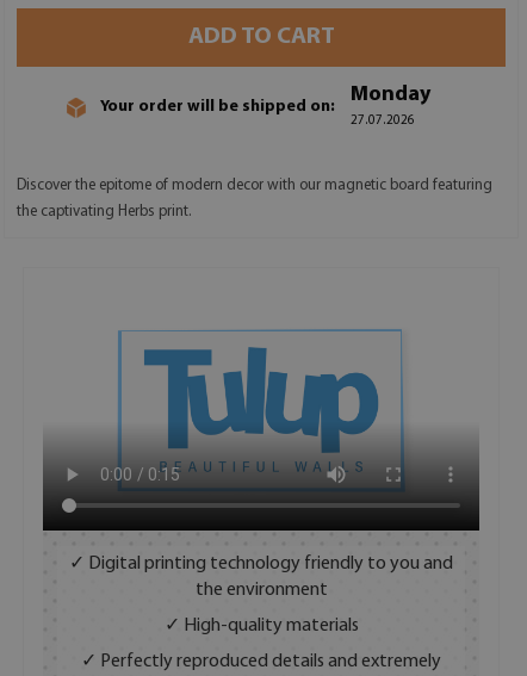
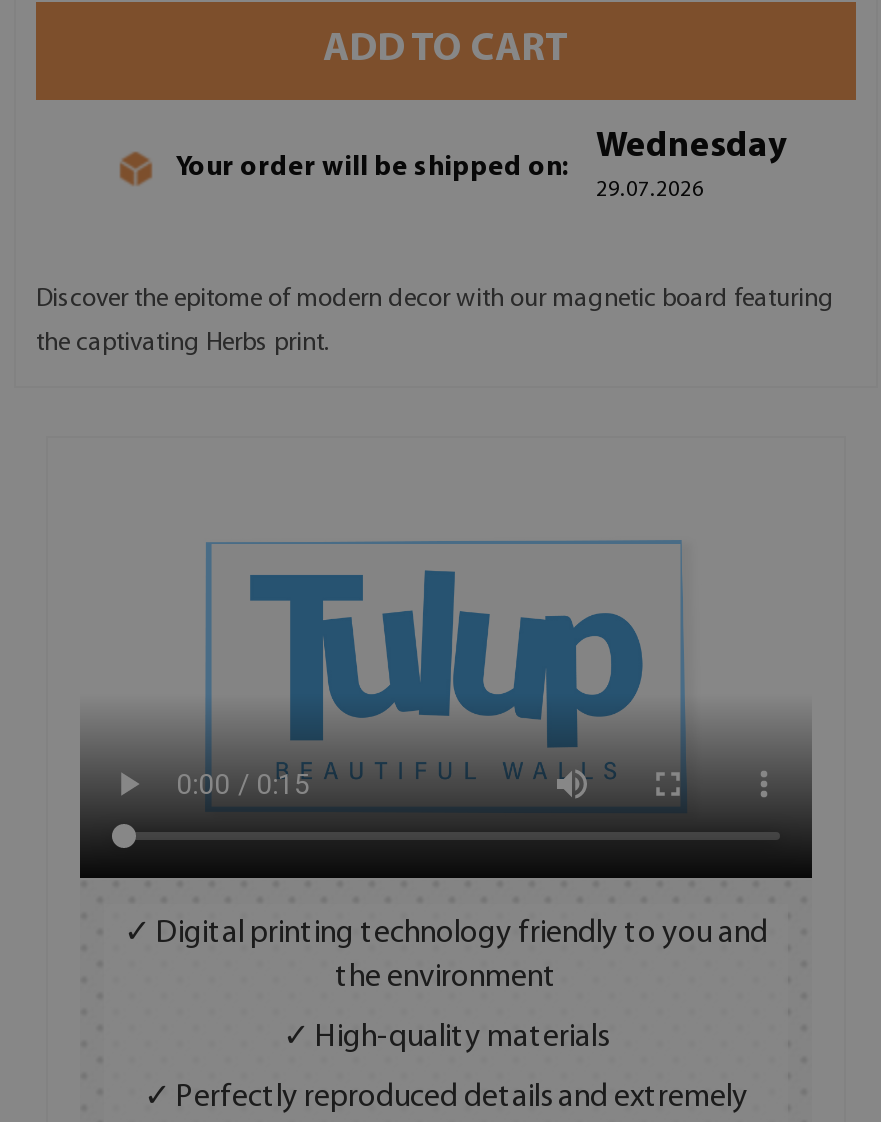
- Monday
- 27.07.2026
+ Wednesday
+ 29.07.2026
